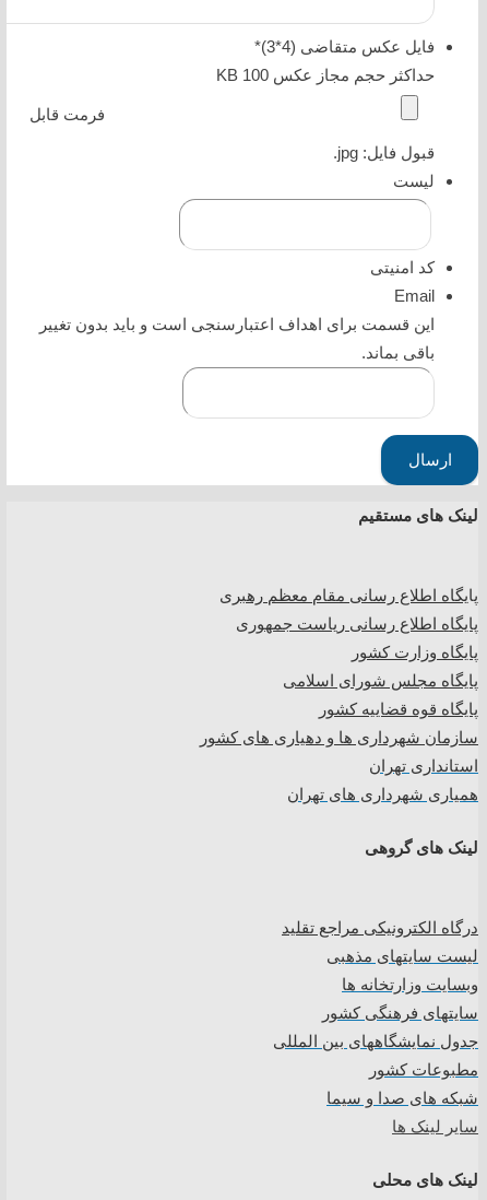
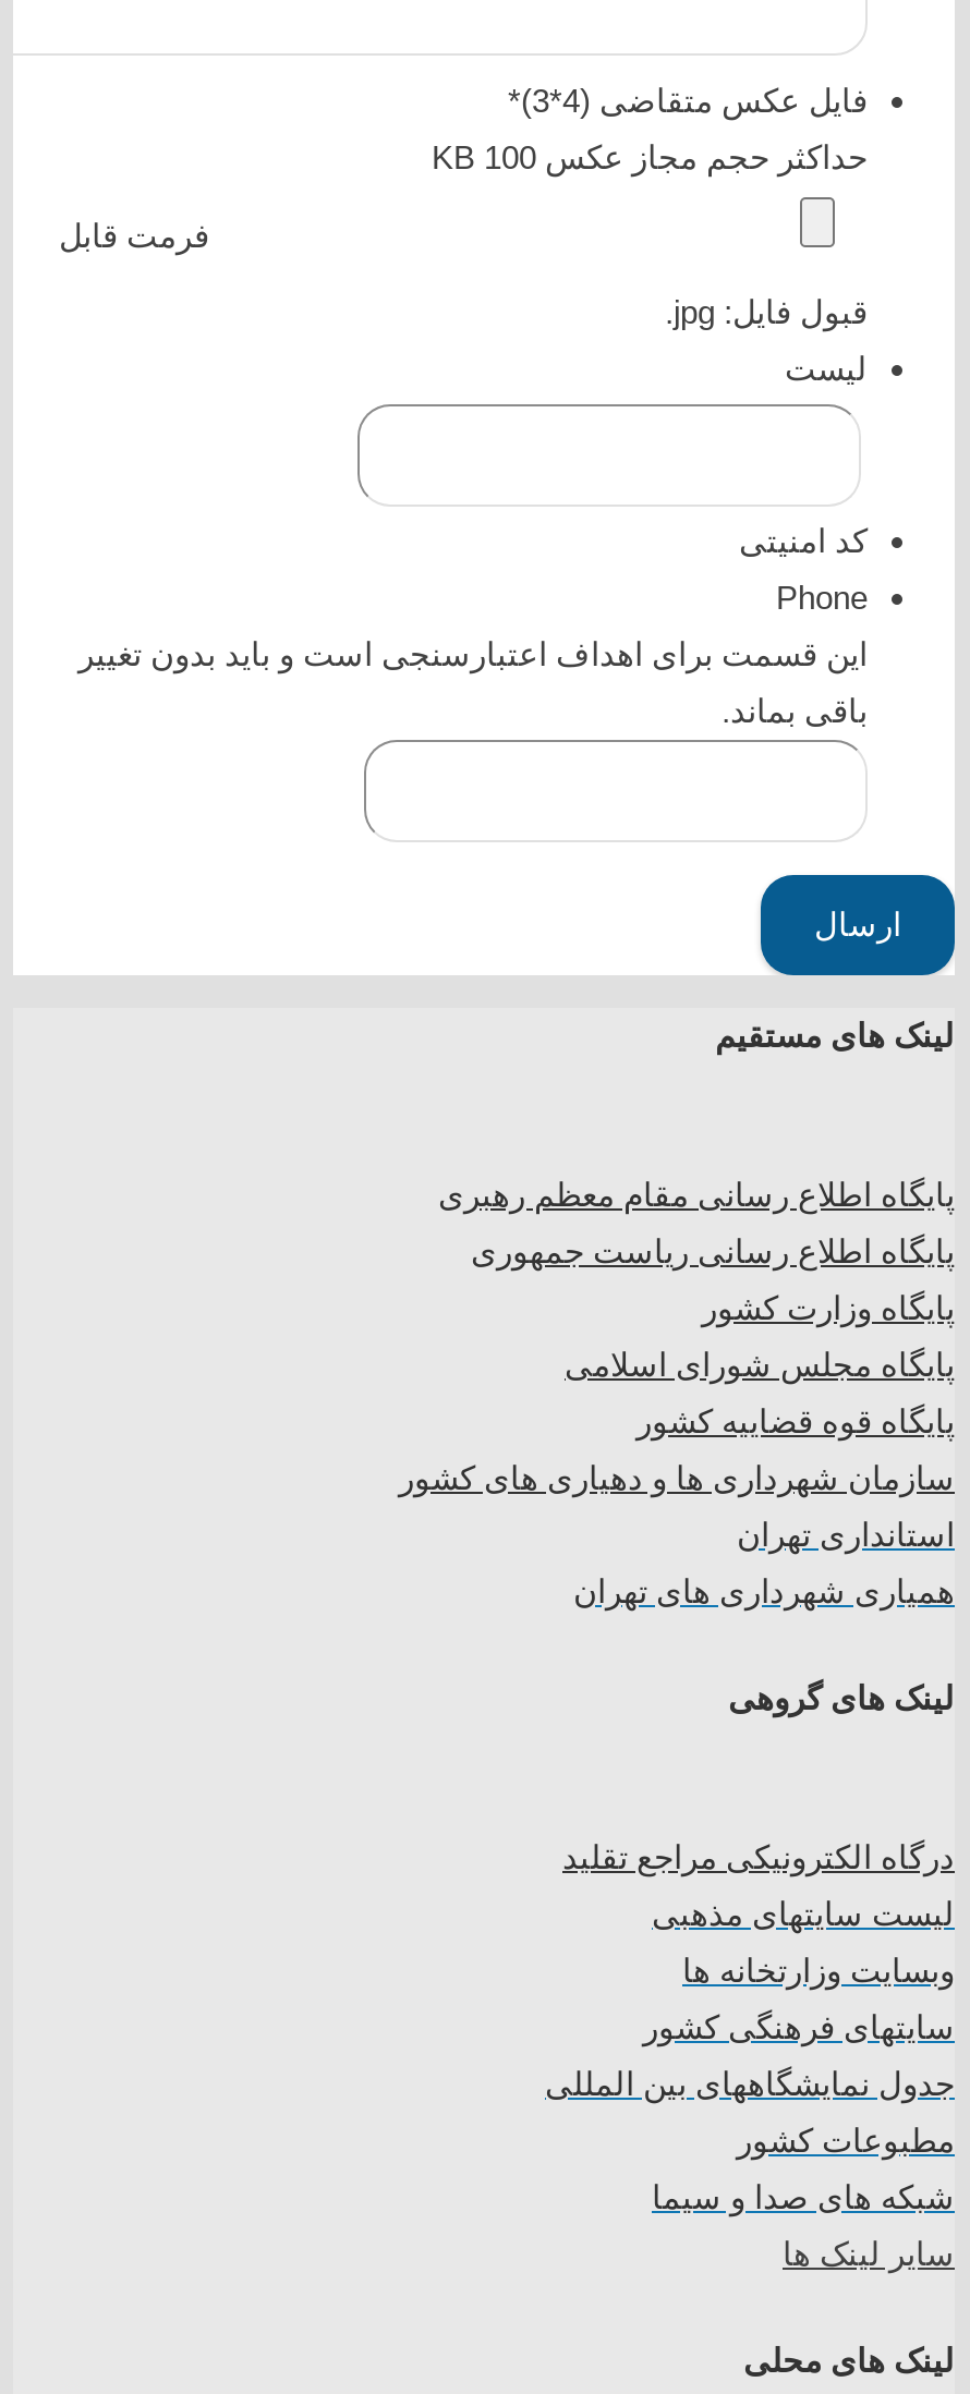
- Email
+ Phone
